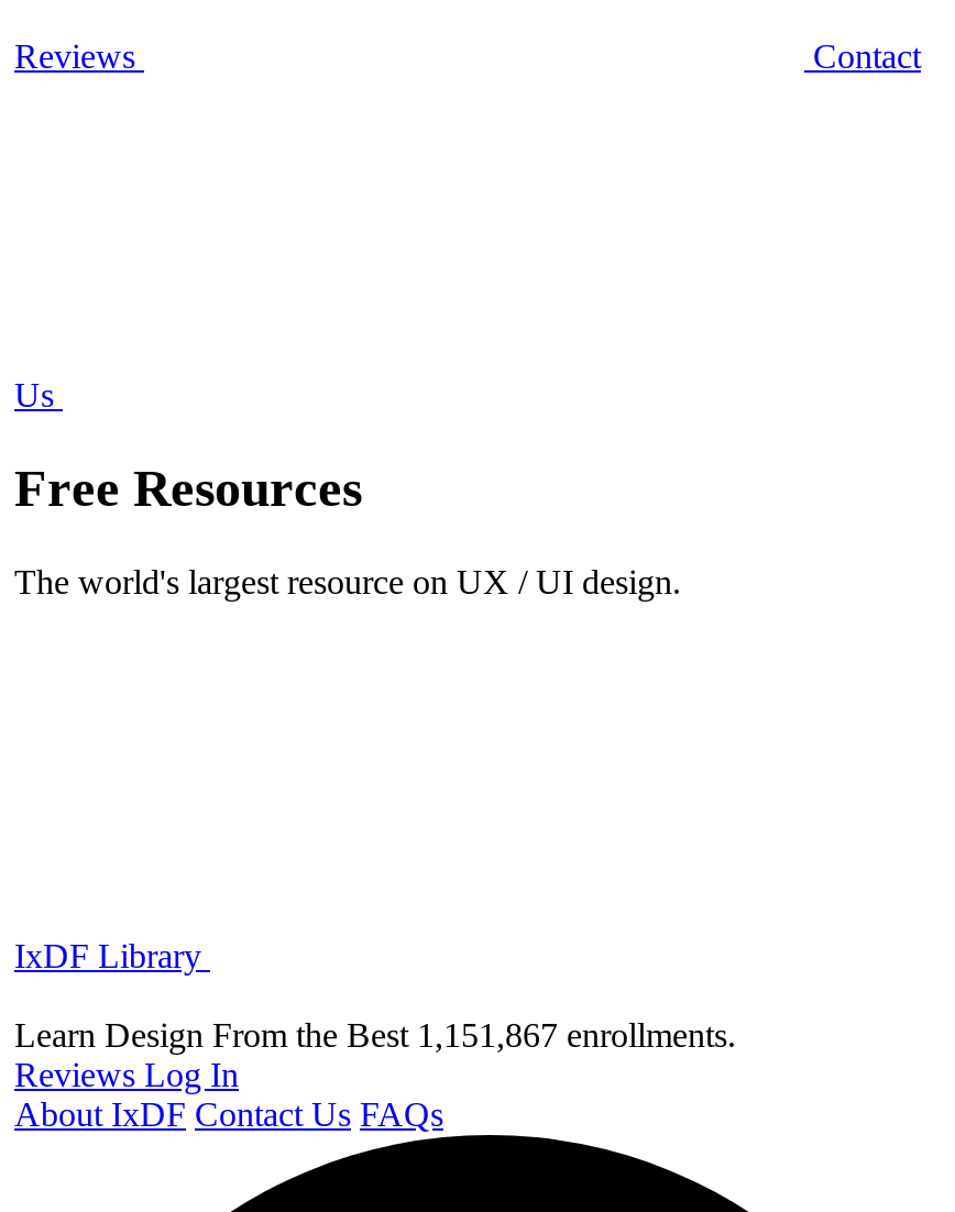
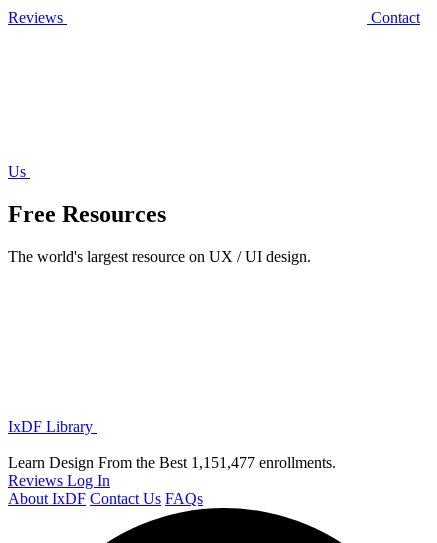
- Learn Design From the Best 1,151,867 enrollments.
+ Learn Design From the Best 1,151,477 enrollments.
